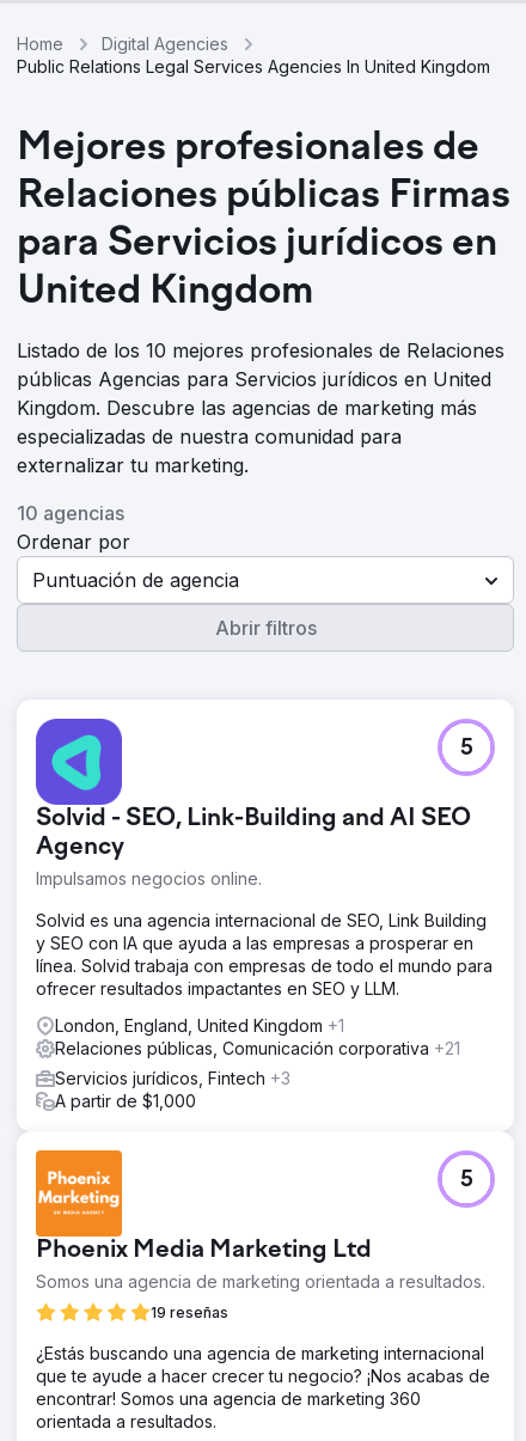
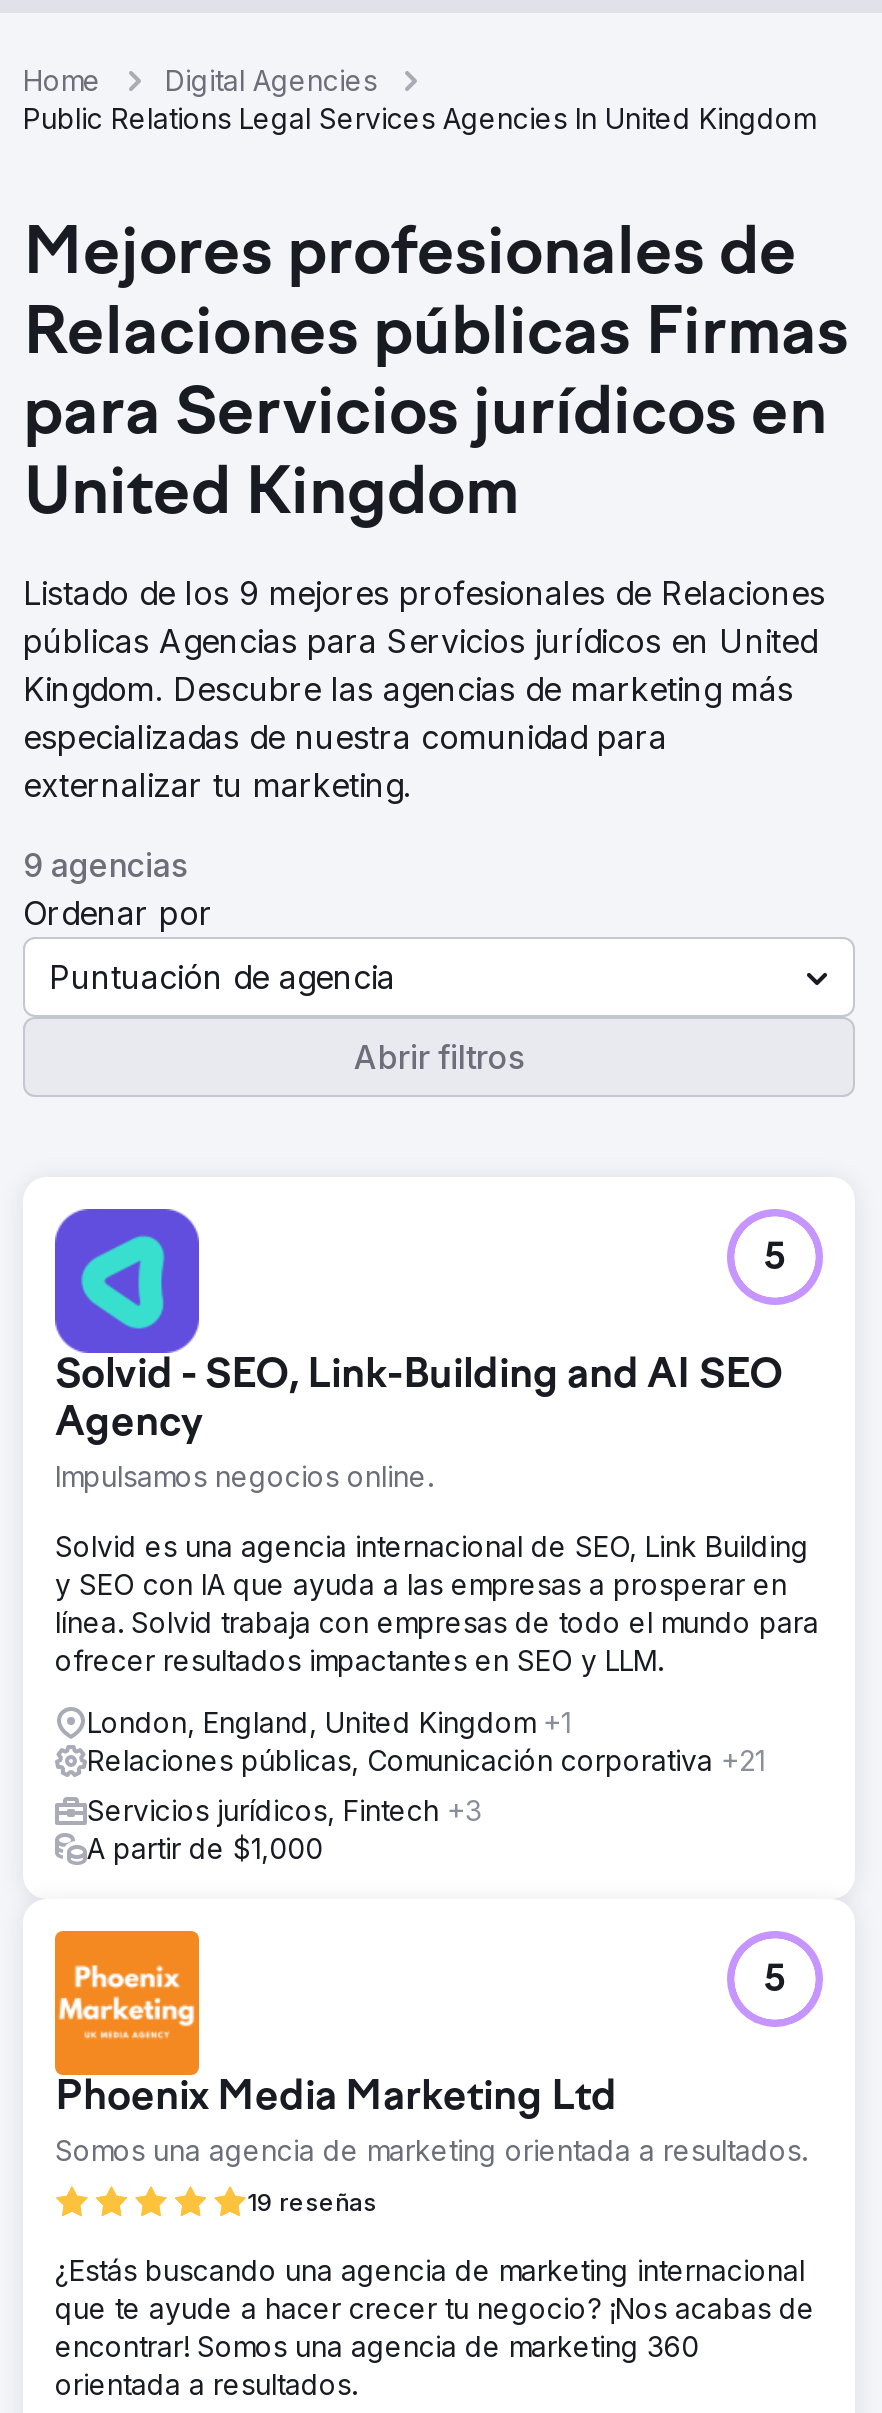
- Listado de los 10 mejores profesionales de Relaciones
+ Listado de los 9 mejores profesionales de Relaciones

- 10 agencias
+ 9 agencias
